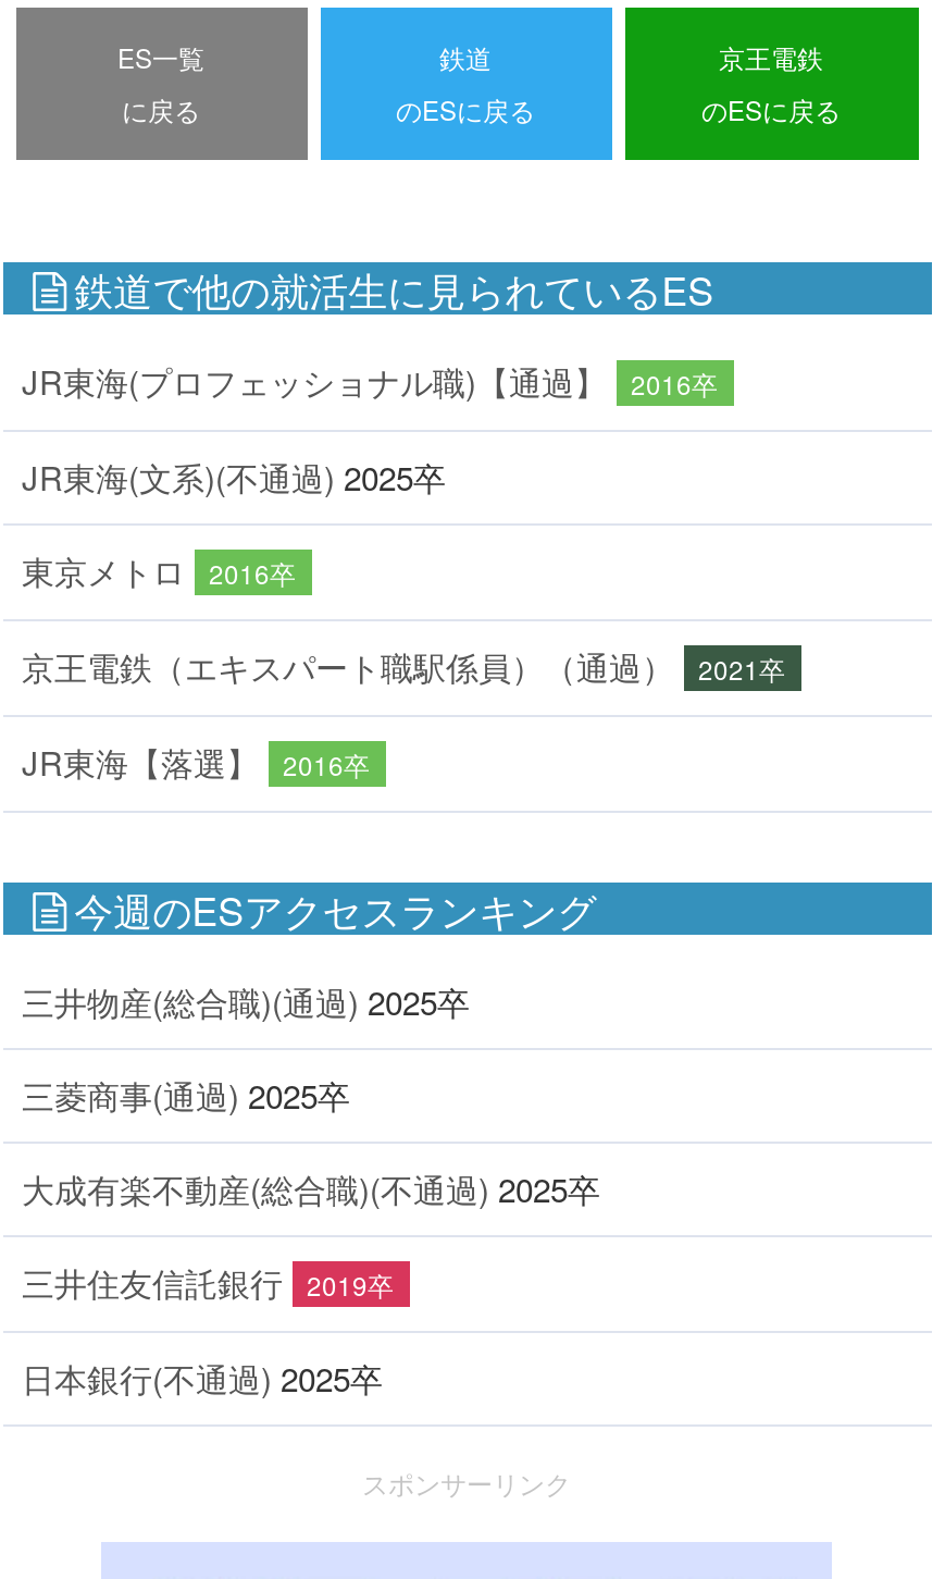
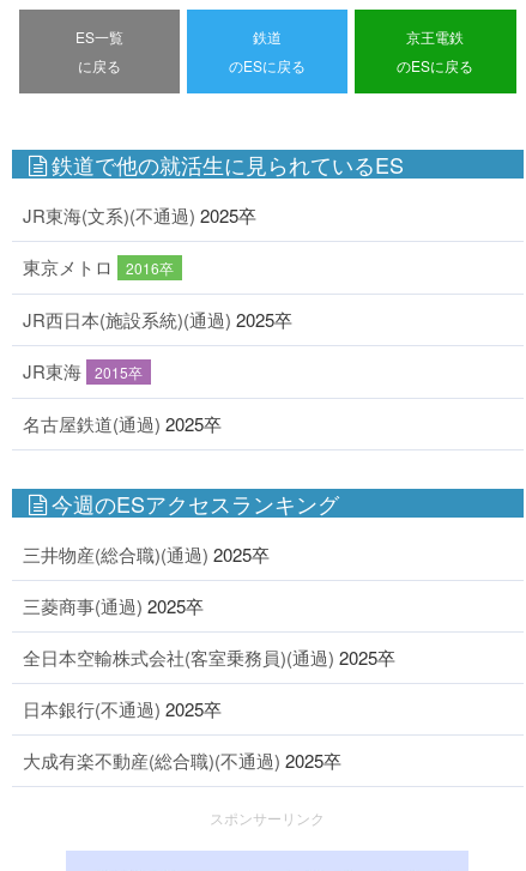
- JR東海(プロフェッショナル職)【通過】
- 2016卒

moved up: JR東海(文系)(不通過) 2025卒 | 東京メトロ | 2016卒

- 京王電鉄（エキスパート職駅係員）（通過）
- 2021卒
- JR東海【落選】
- 2016卒
+ JR西日本(施設系統)(通過) 2025卒
+ JR東海
+ 2015卒
+ 名古屋鉄道(通過) 2025卒

moved down: 大成有楽不動産(総合職)(不通過) 2025卒

- 三井住友信託銀行
- 2019卒
+ 全日本空輸株式会社(客室乗務員)(通過) 2025卒

moved up: 日本銀行(不通過) 2025卒
